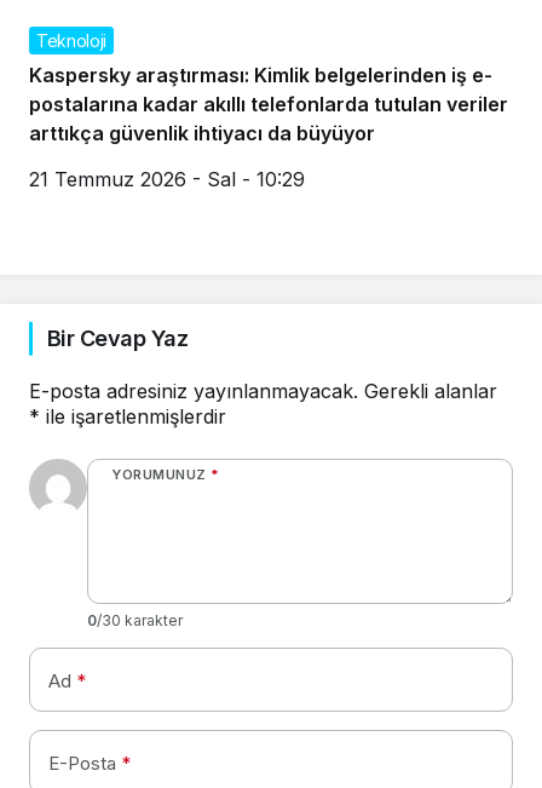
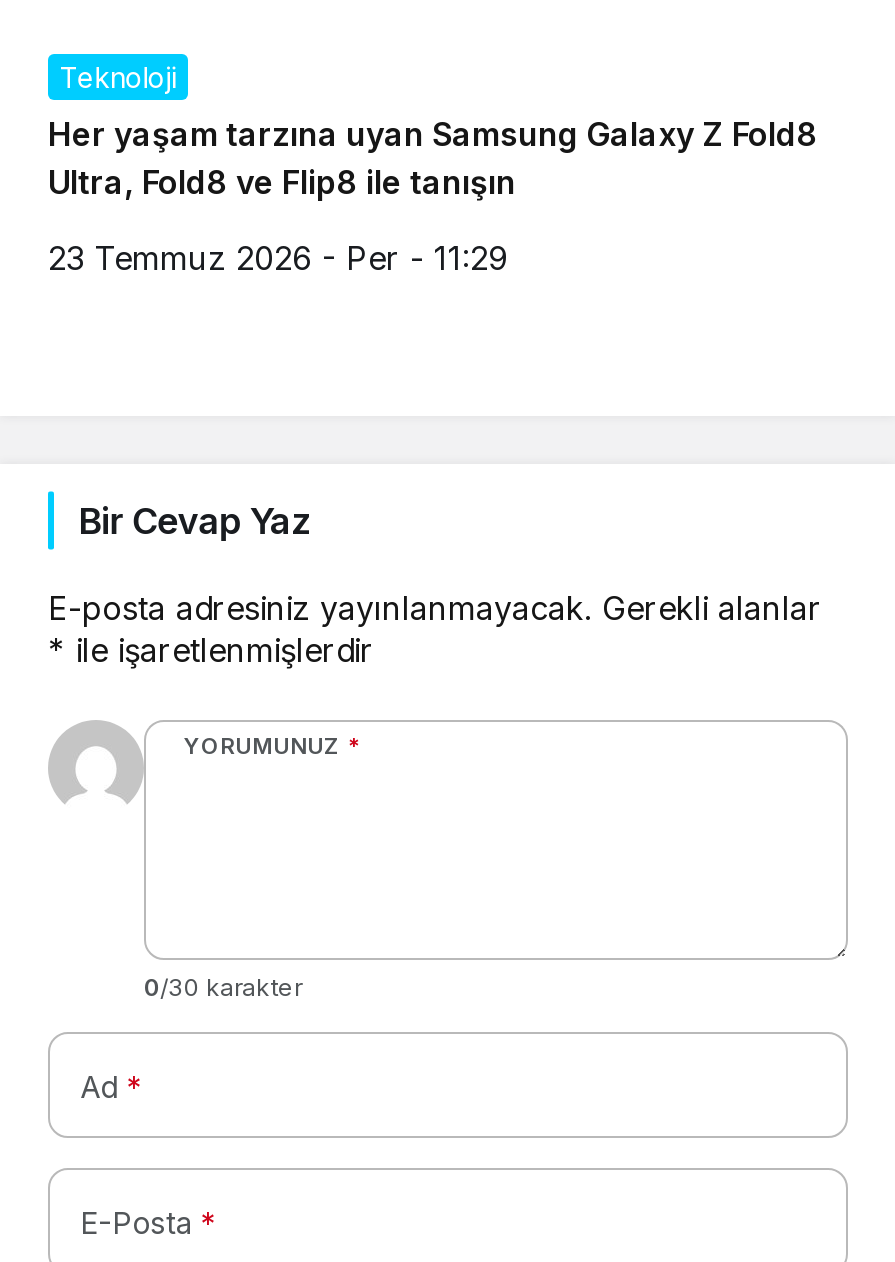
- Kaspersky araştırması: Kimlik belgelerinden iş e-
- postalarına kadar akıllı telefonlarda tutulan veriler
- arttıkça güvenlik ihtiyacı da büyüyor
+ Her yaşam tarzına uyan Samsung Galaxy Z Fold8
+ Ultra, Fold8 ve Flip8 ile tanışın

- 21 Temmuz 2026 - Sal - 10:29
+ 23 Temmuz 2026 - Per - 11:29
